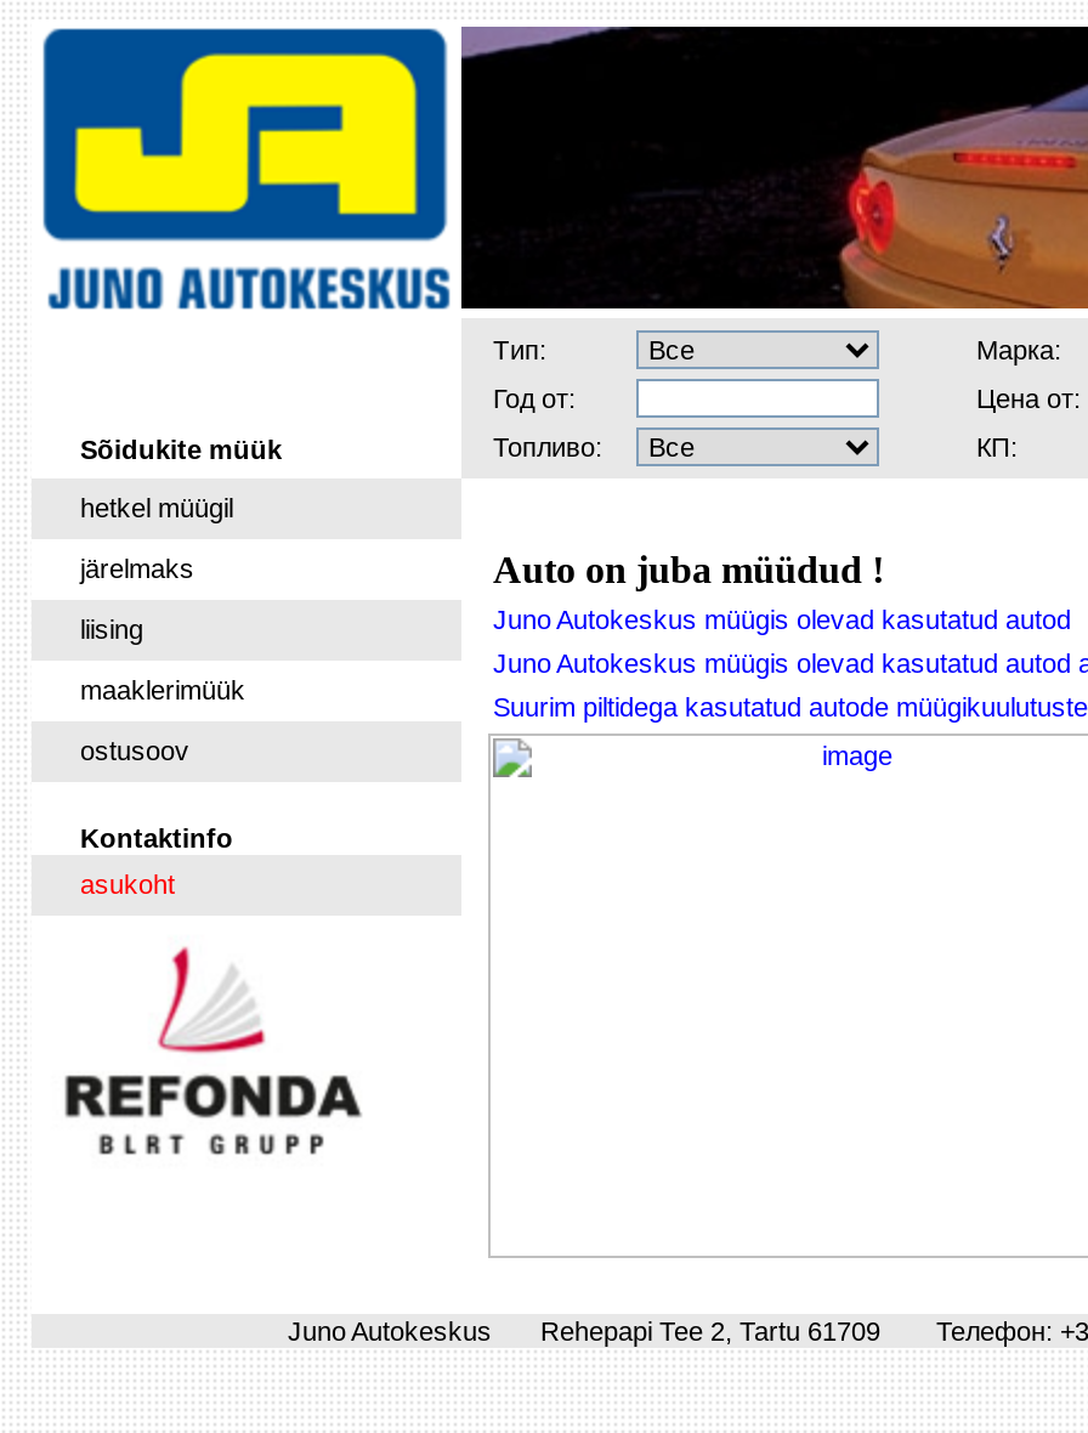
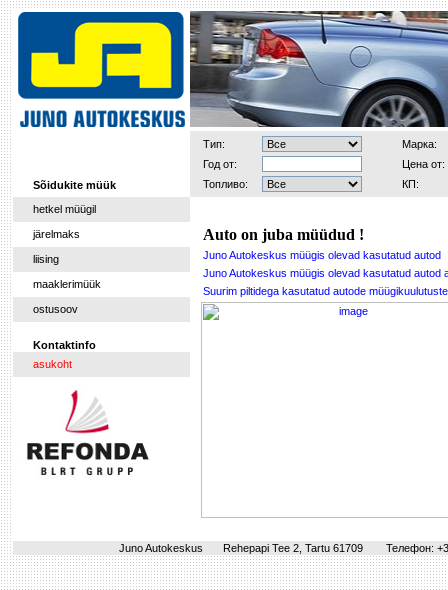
- [image]
+ [image]
